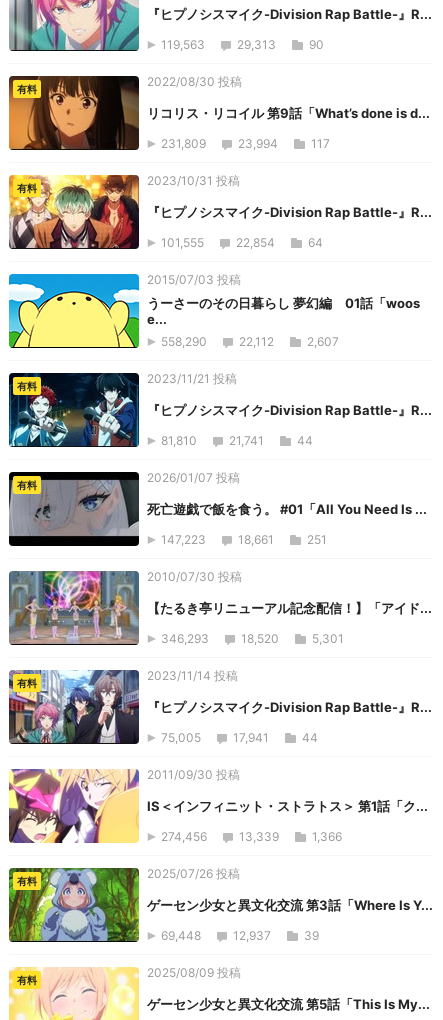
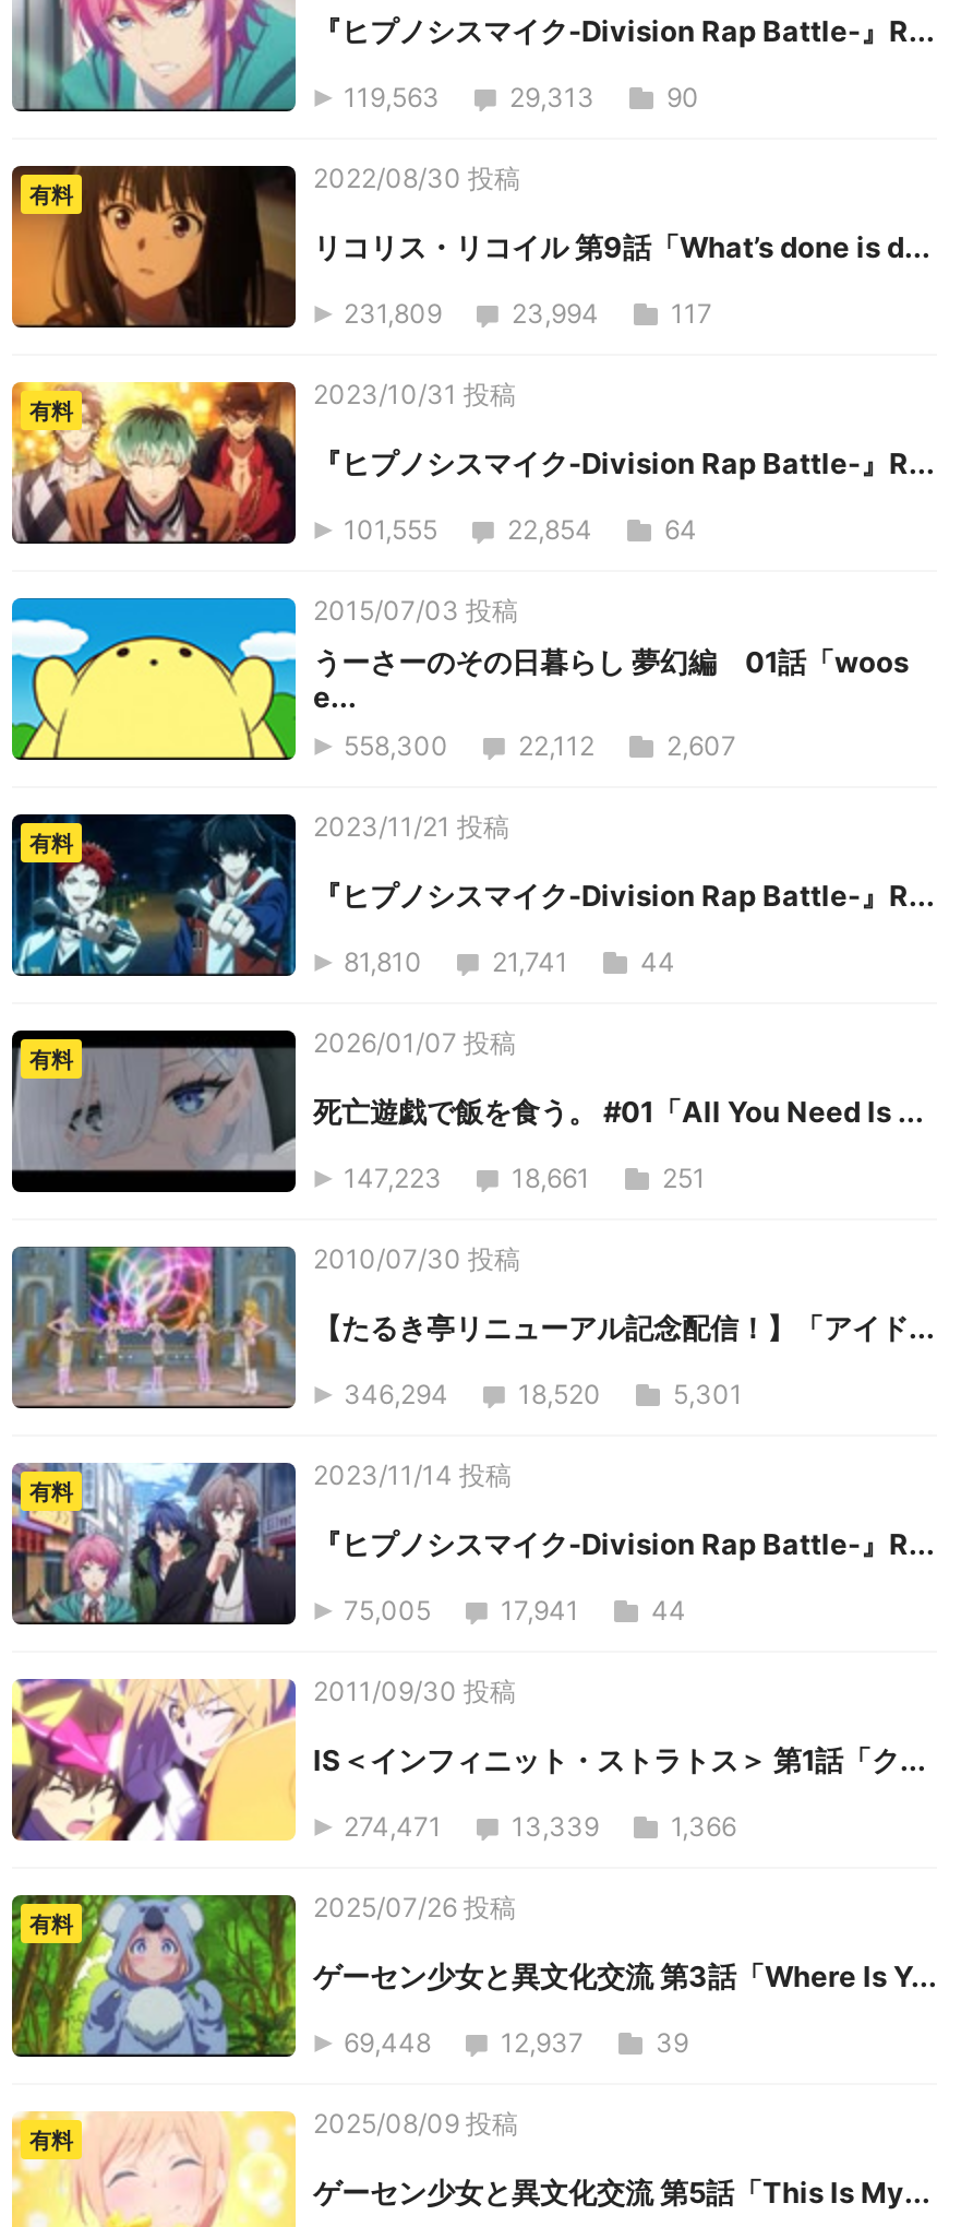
- 558,290
+ 558,300

- 346,293
+ 346,294

- 274,456
+ 274,471
